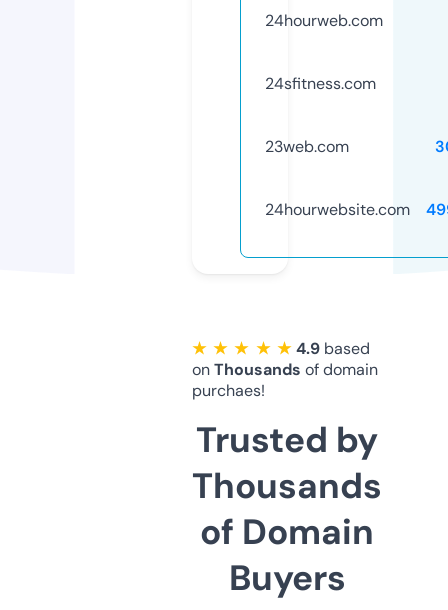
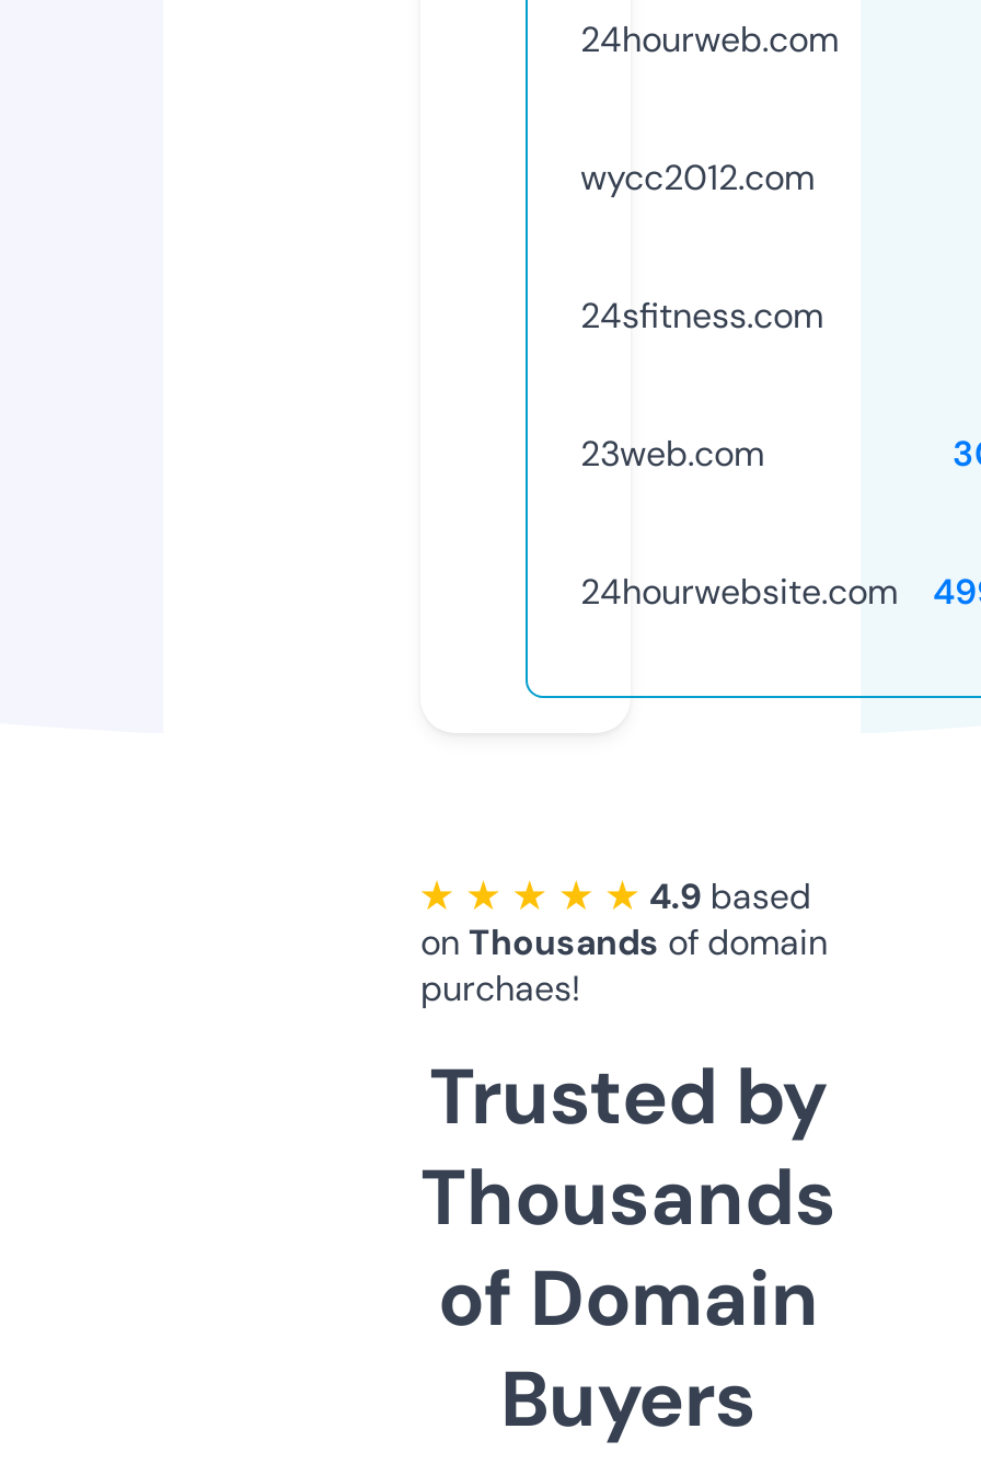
+ wycc2012.com
